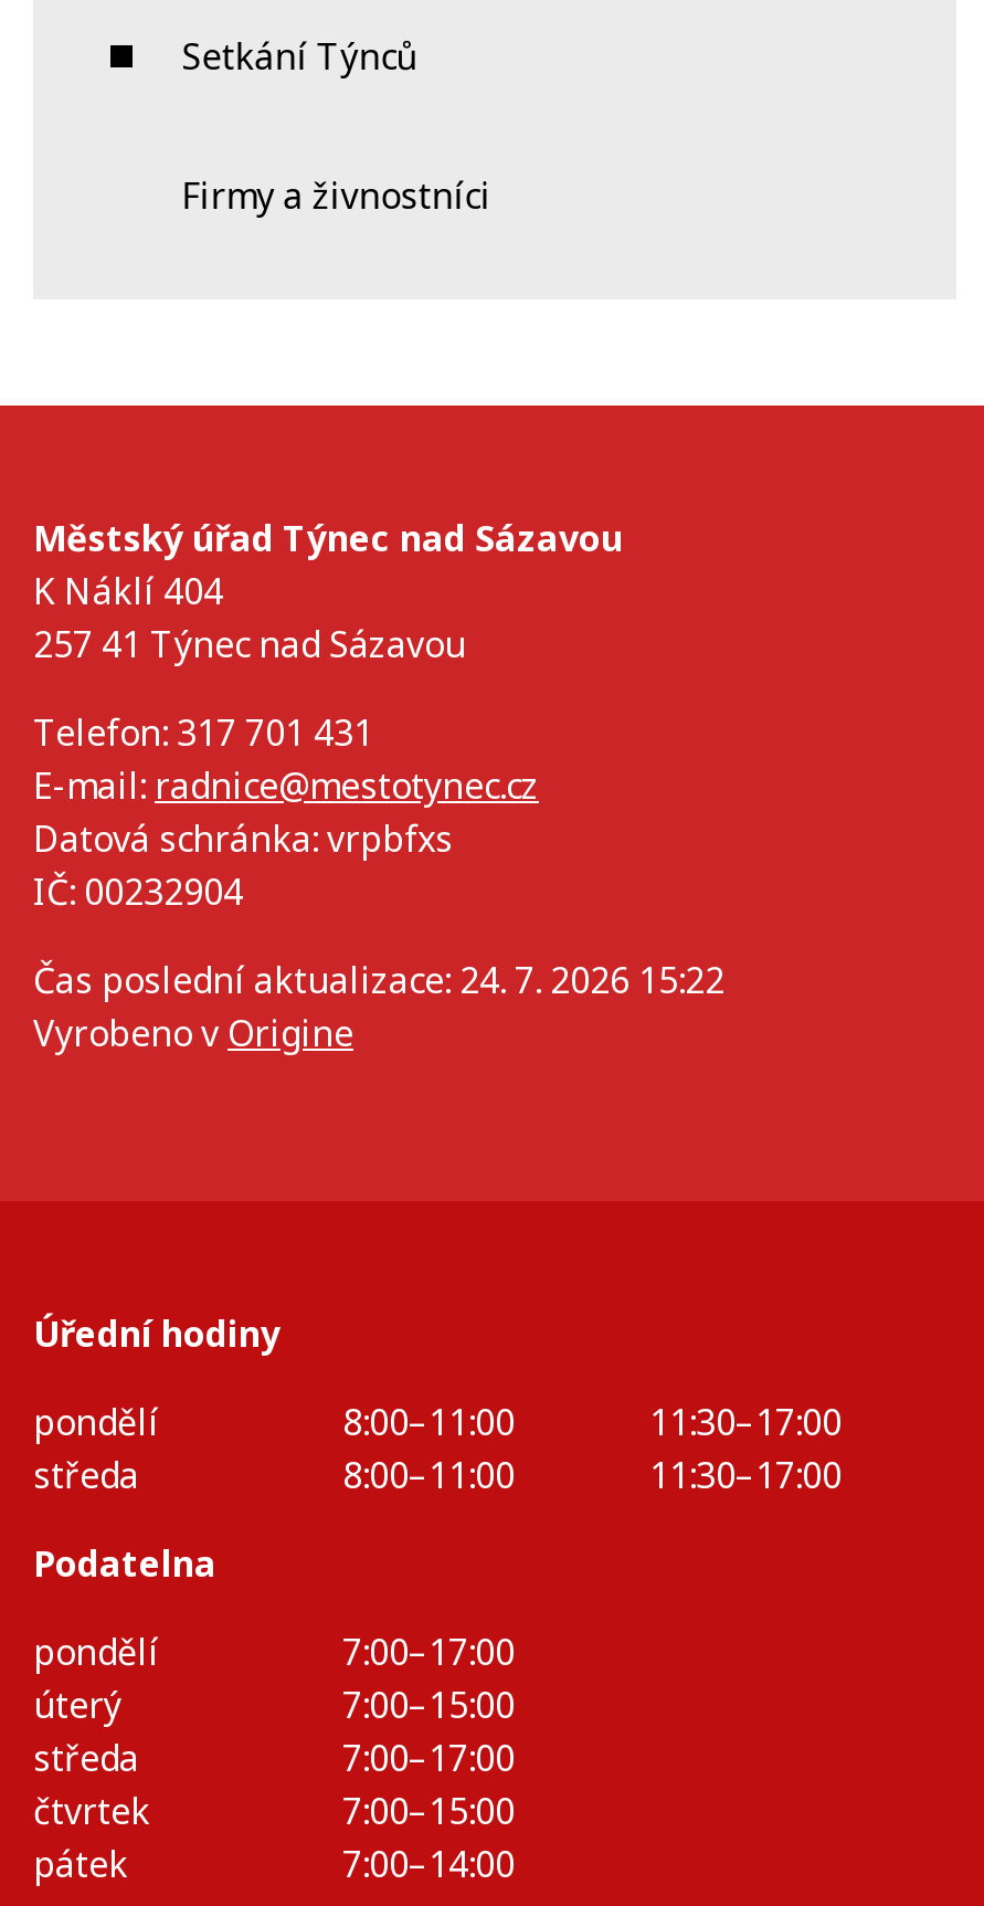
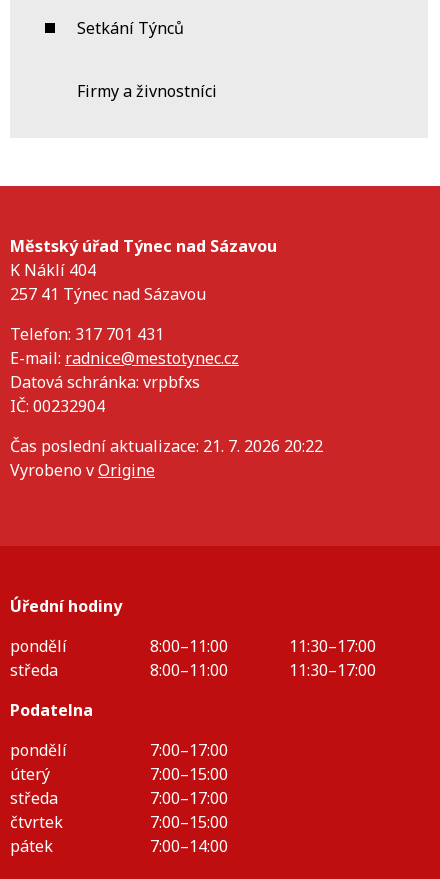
- Čas poslední aktualizace: 24. 7. 2026 15:22
+ Čas poslední aktualizace: 21. 7. 2026 20:22
